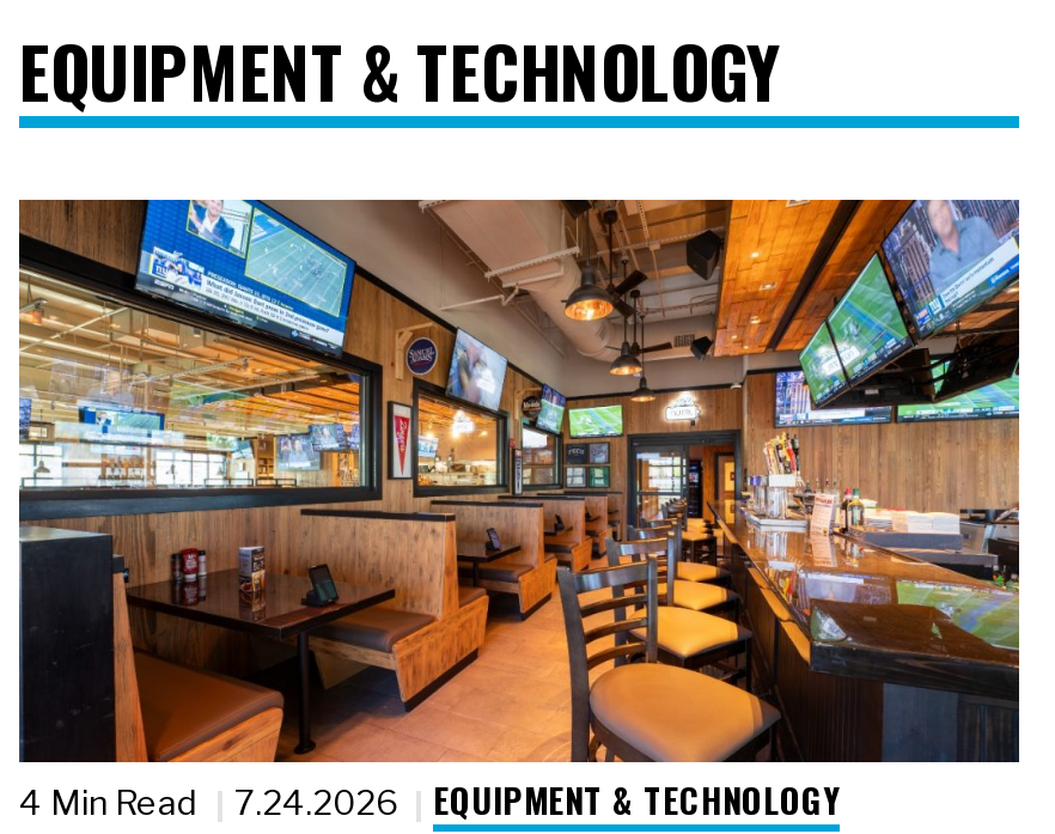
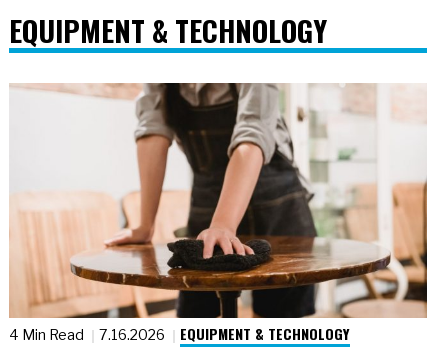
- [image]
- 4 Min Read 7.24.2026 EQUIPMENT & TECHNOLOGY
+ [image]
+ 4 Min Read 7.16.2026 EQUIPMENT & TECHNOLOGY
